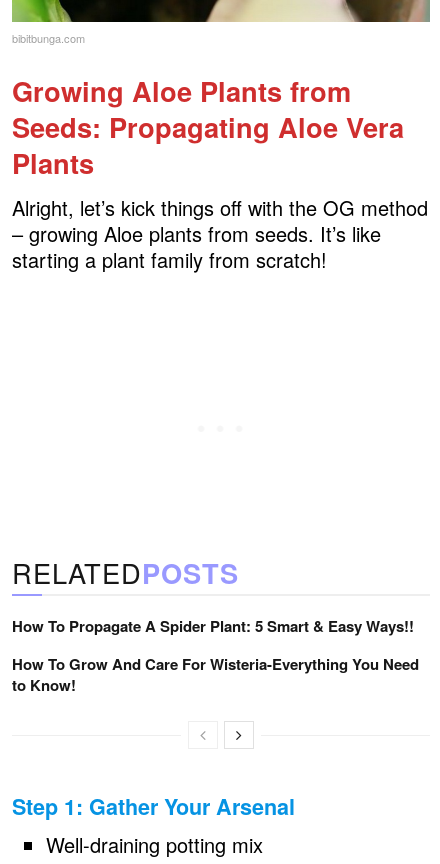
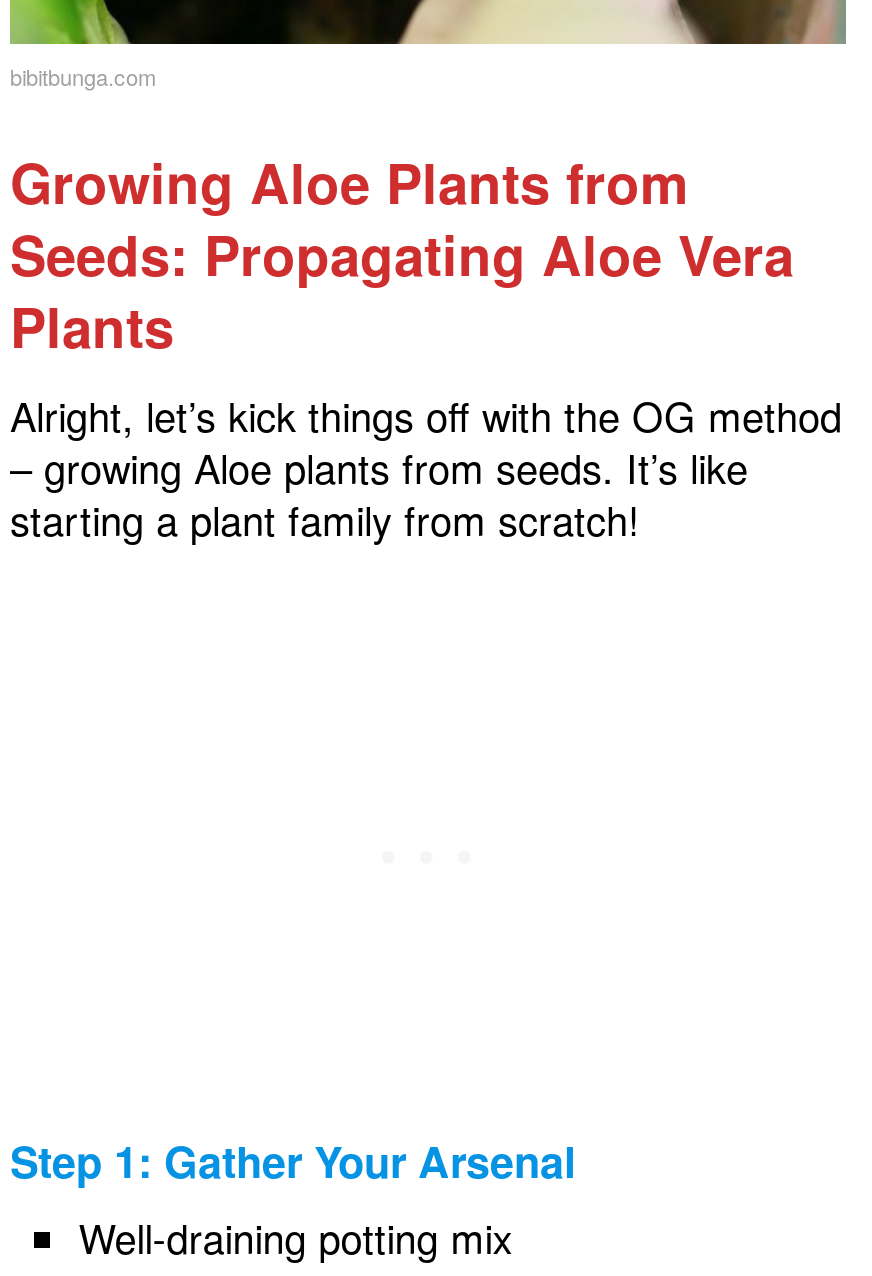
- RELATEDPOSTS
- How To Propagate A Spider Plant: 5 Smart & Easy Ways!!
- How To Grow And Care For Wisteria-Everything You Need
- to Know!
